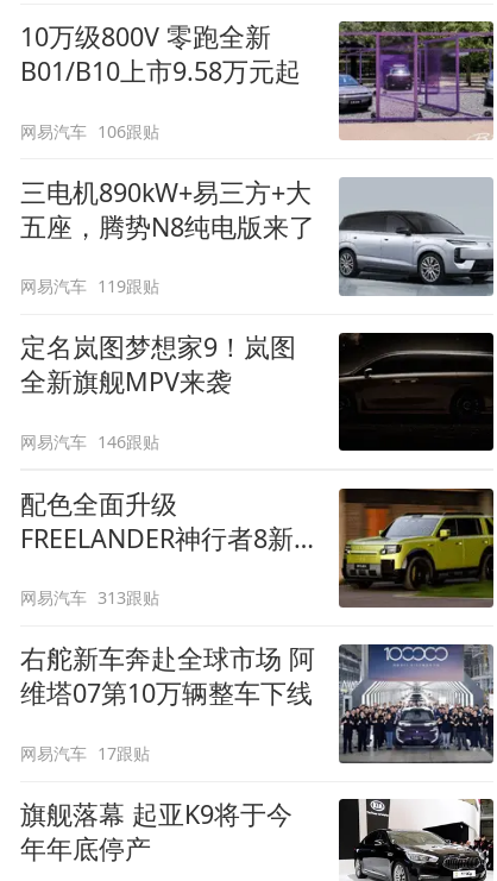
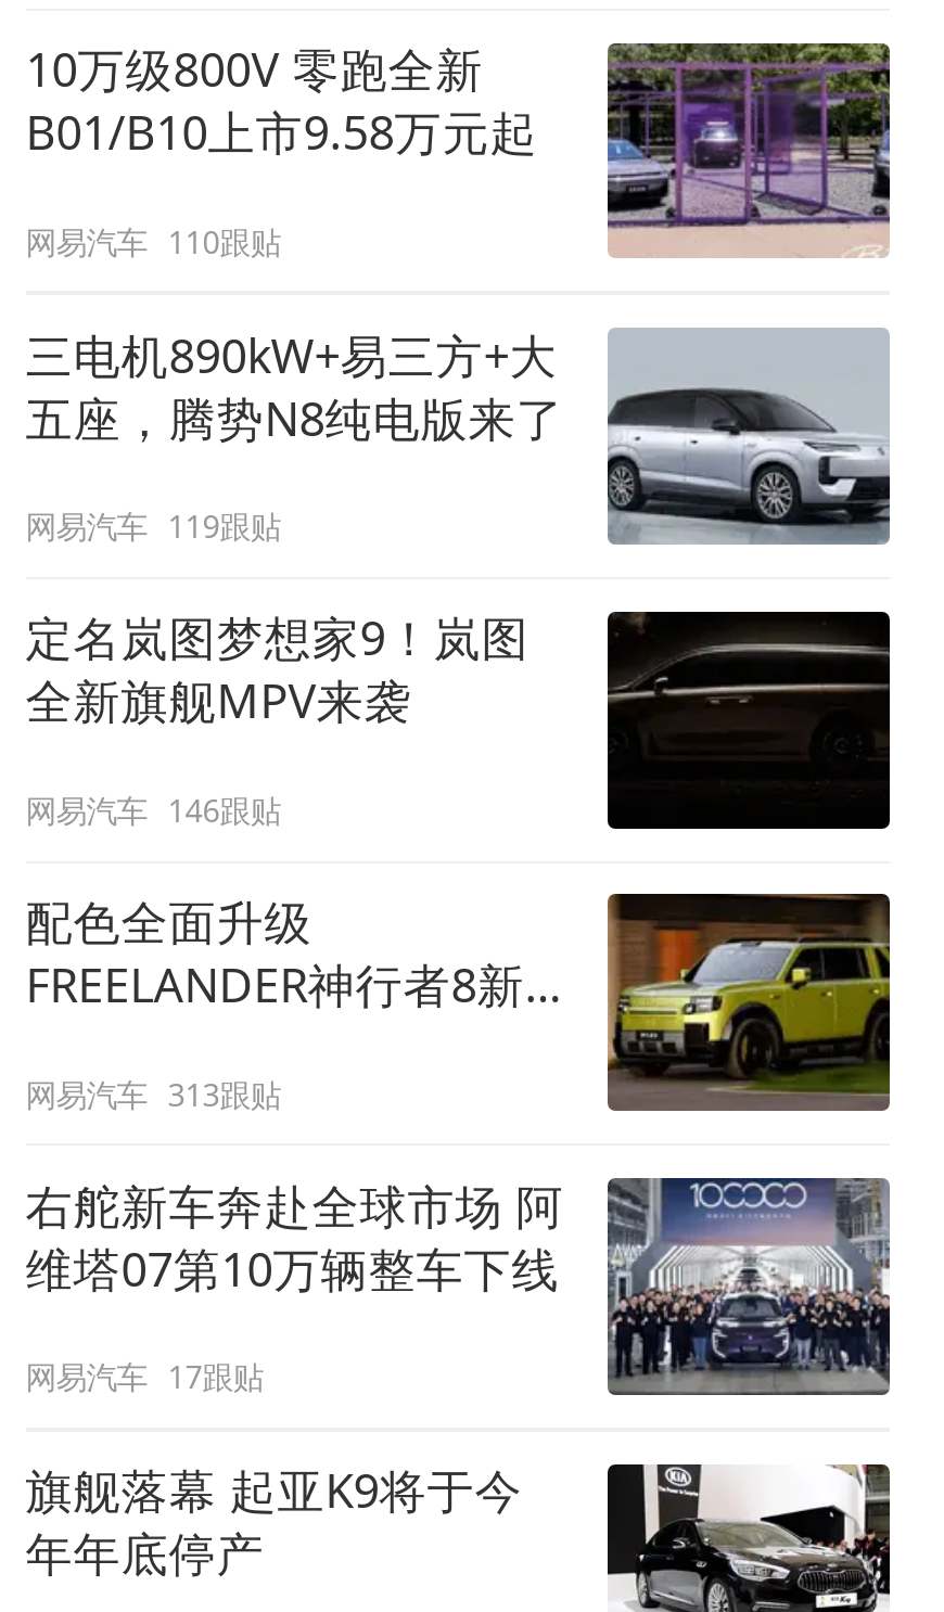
- 网易汽车 106跟贴
+ 网易汽车 110跟贴
